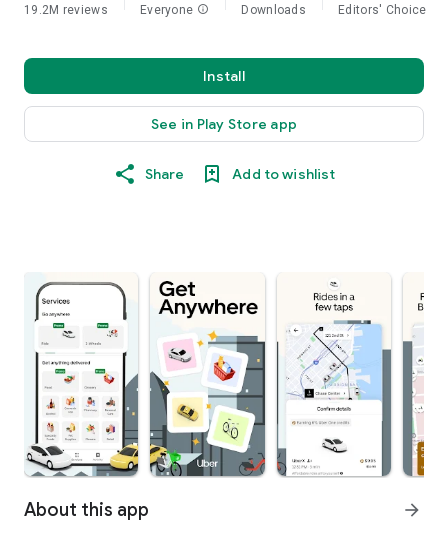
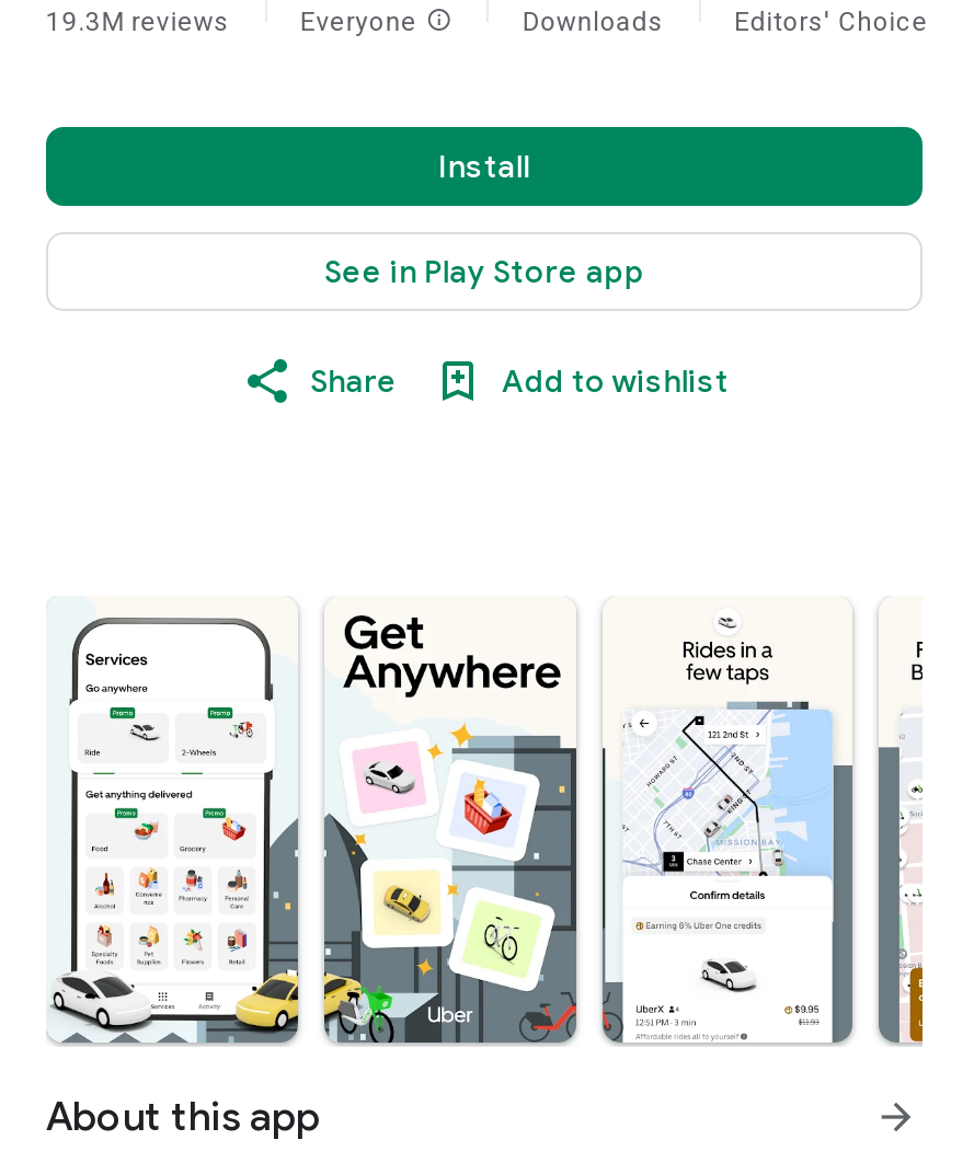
- 19.2M reviews
+ 19.3M reviews
